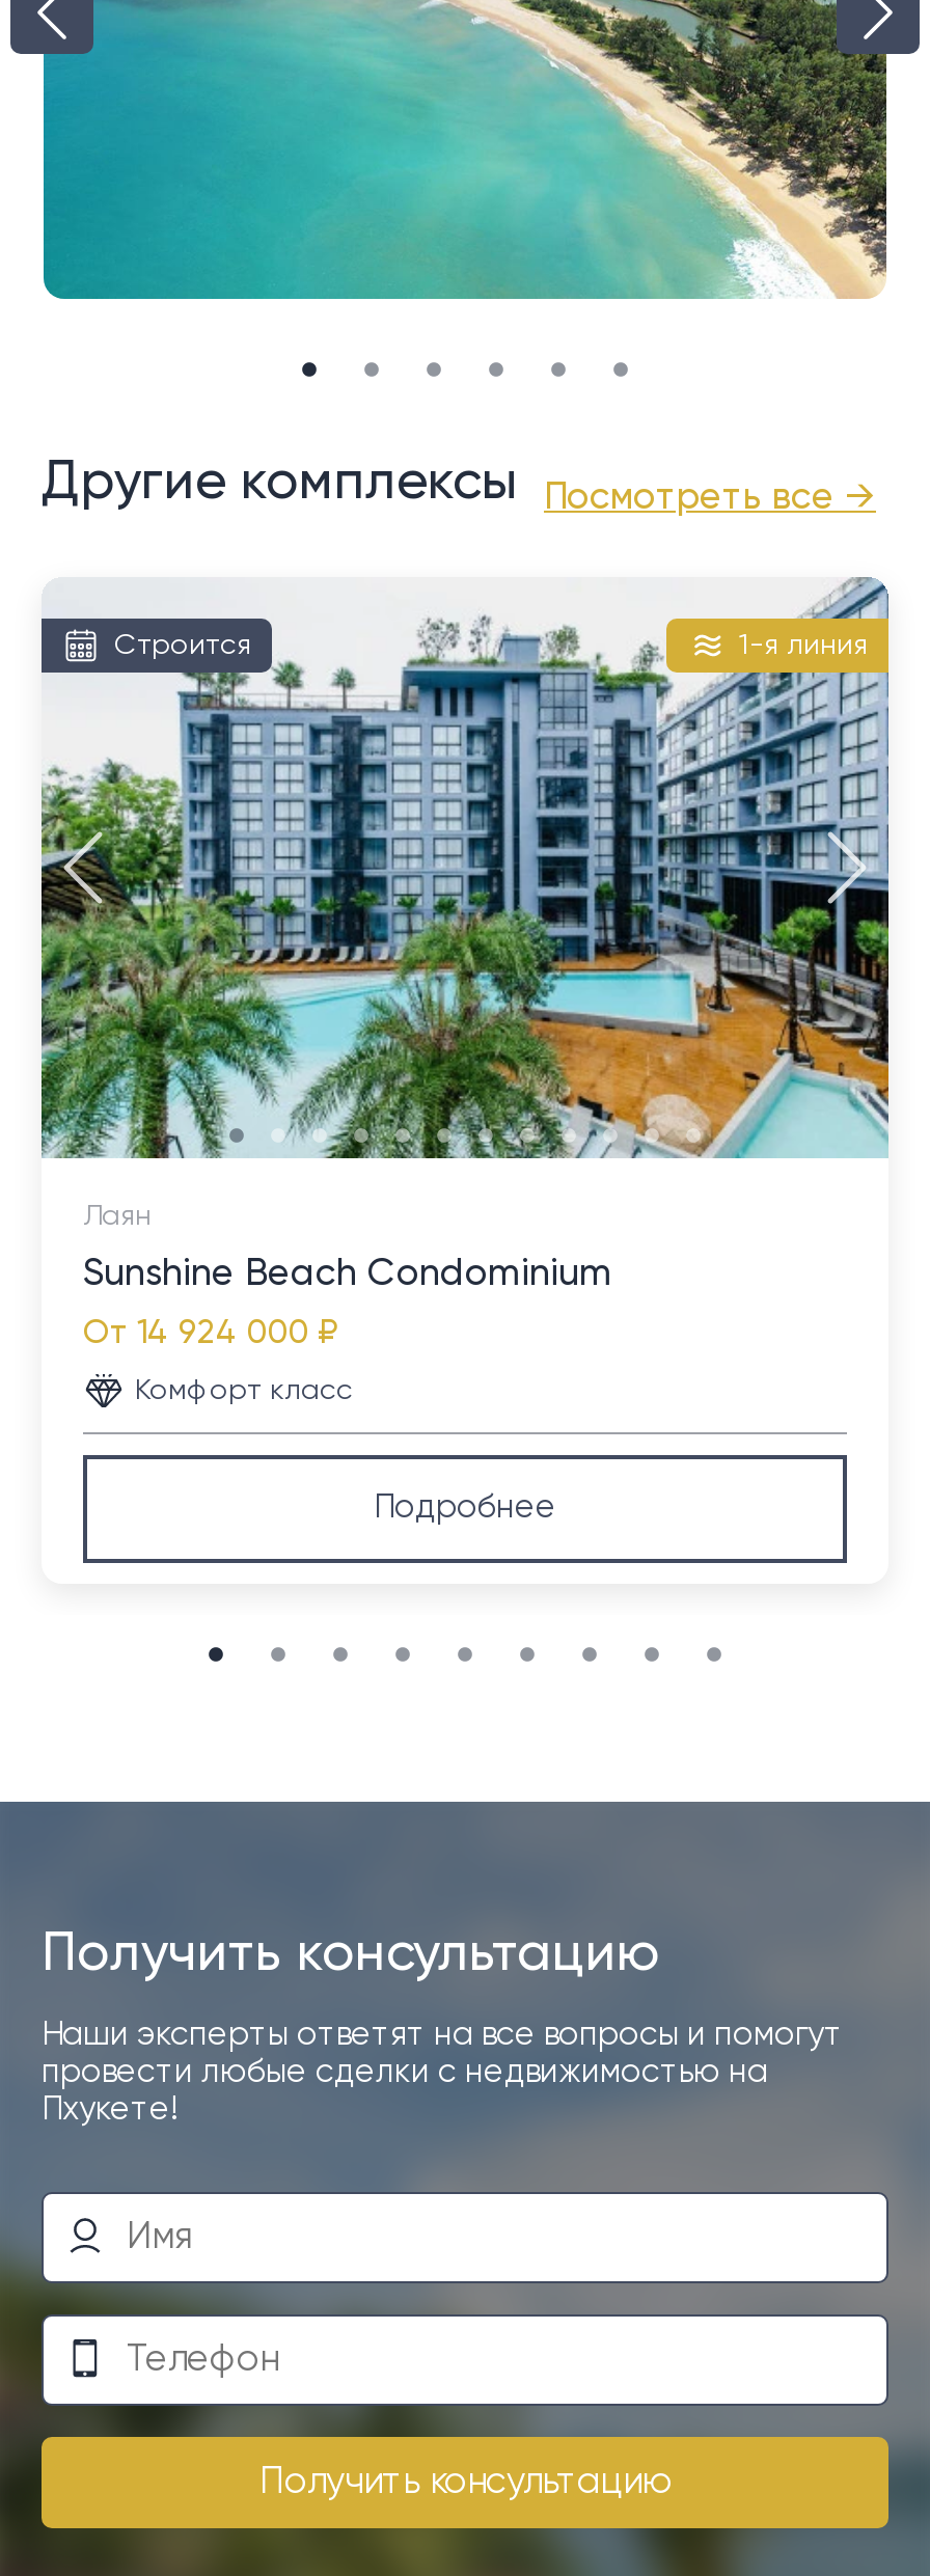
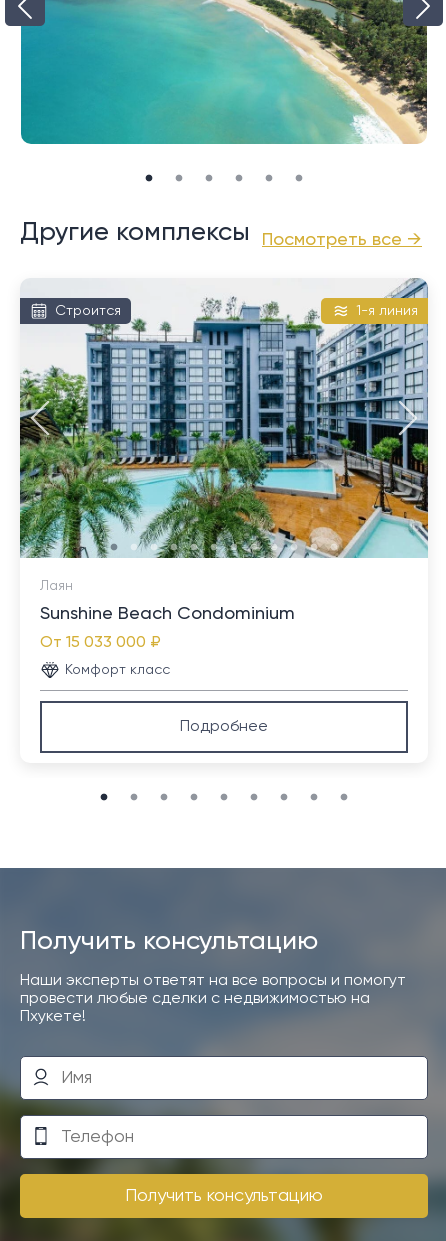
- От 14 924 000 ₽
+ От 15 033 000 ₽
